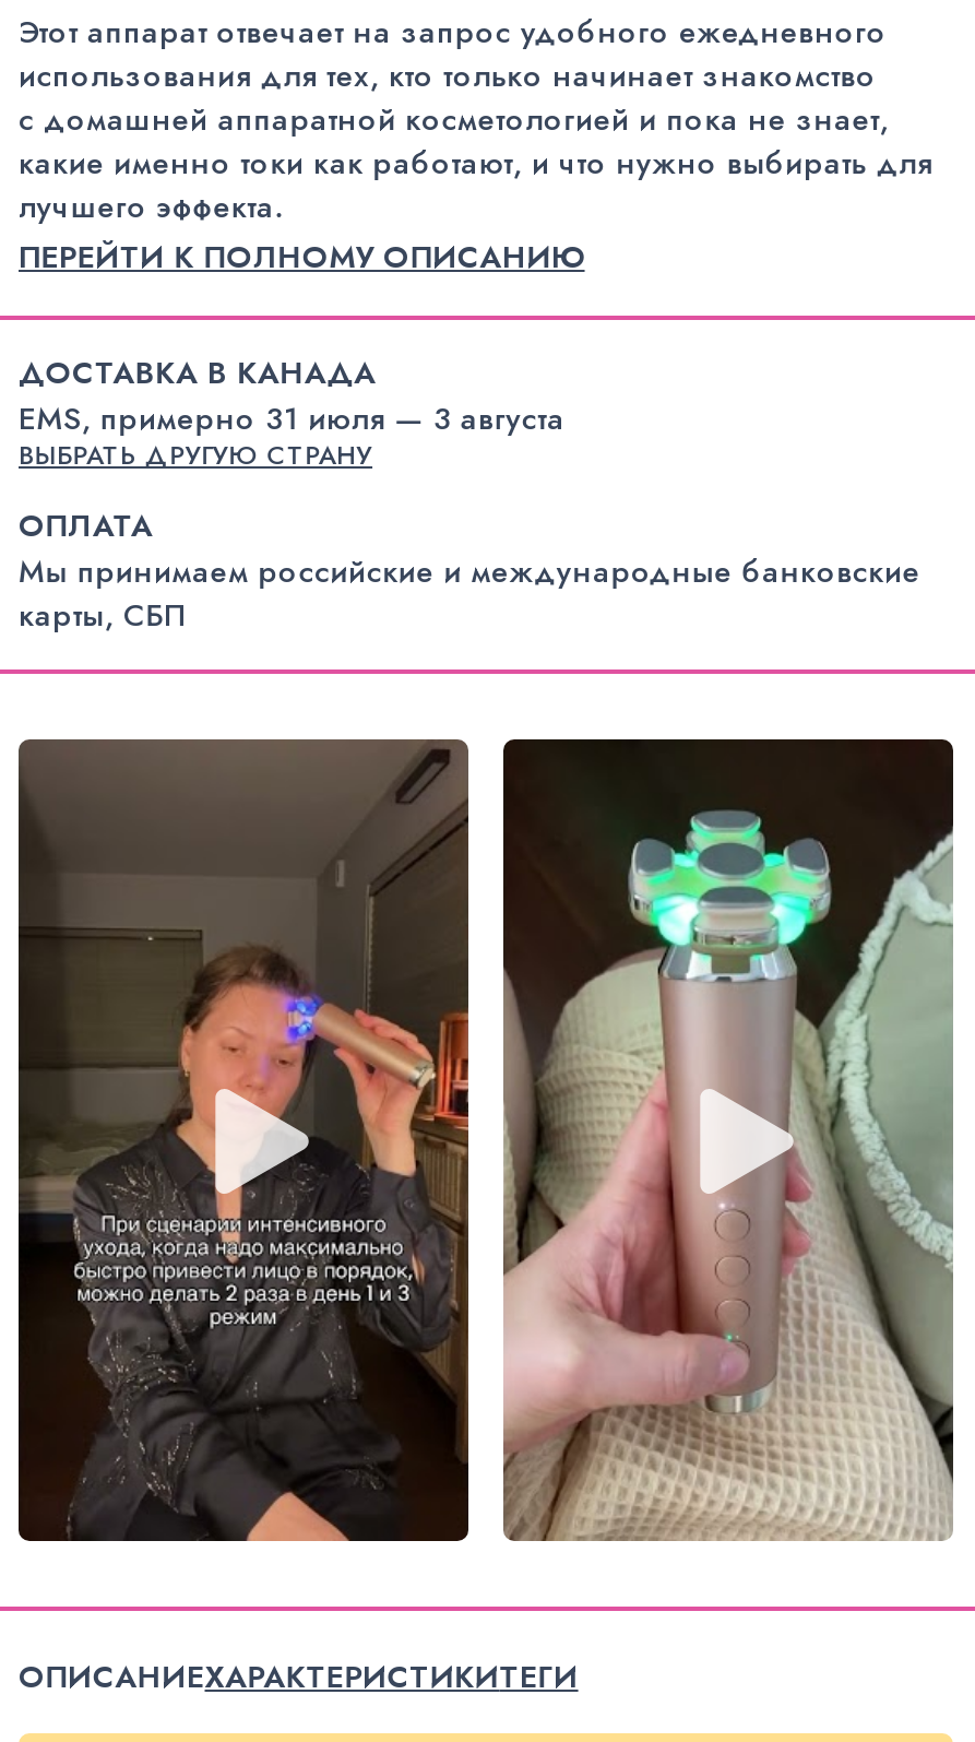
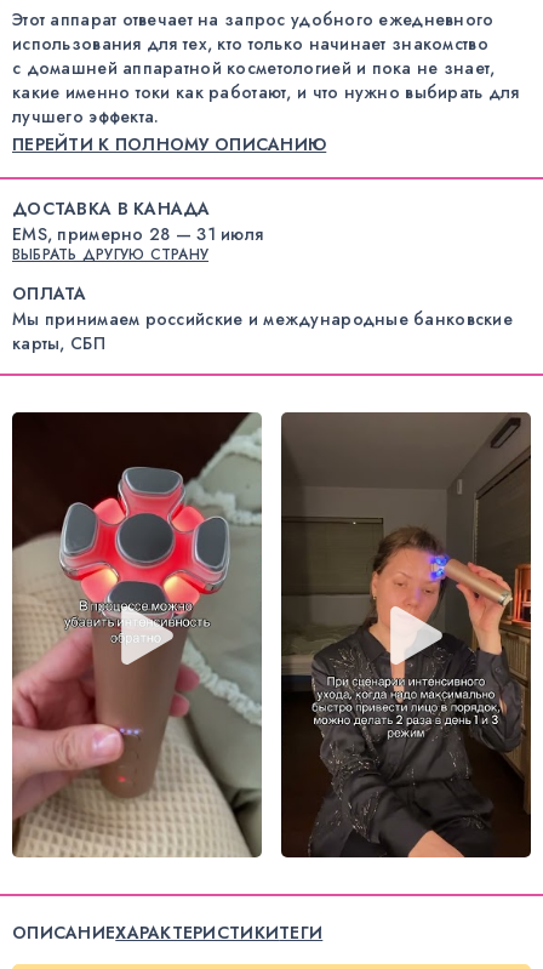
- EMS, примерно 31 июля — 3 августа
+ EMS, примерно 28 — 31 июля

- [image]
+ [image]

- [image]
+ [image]
